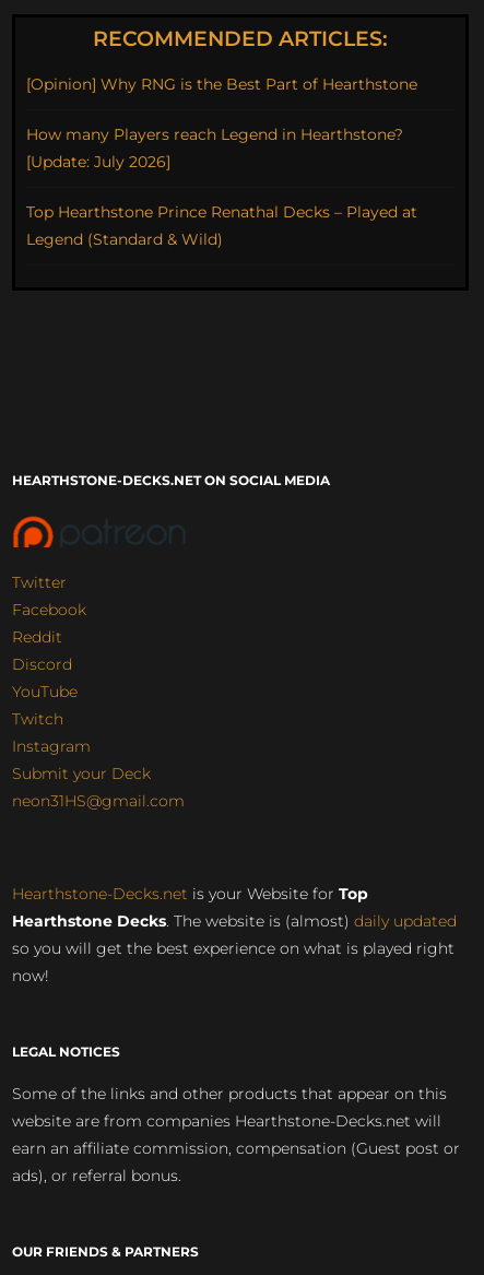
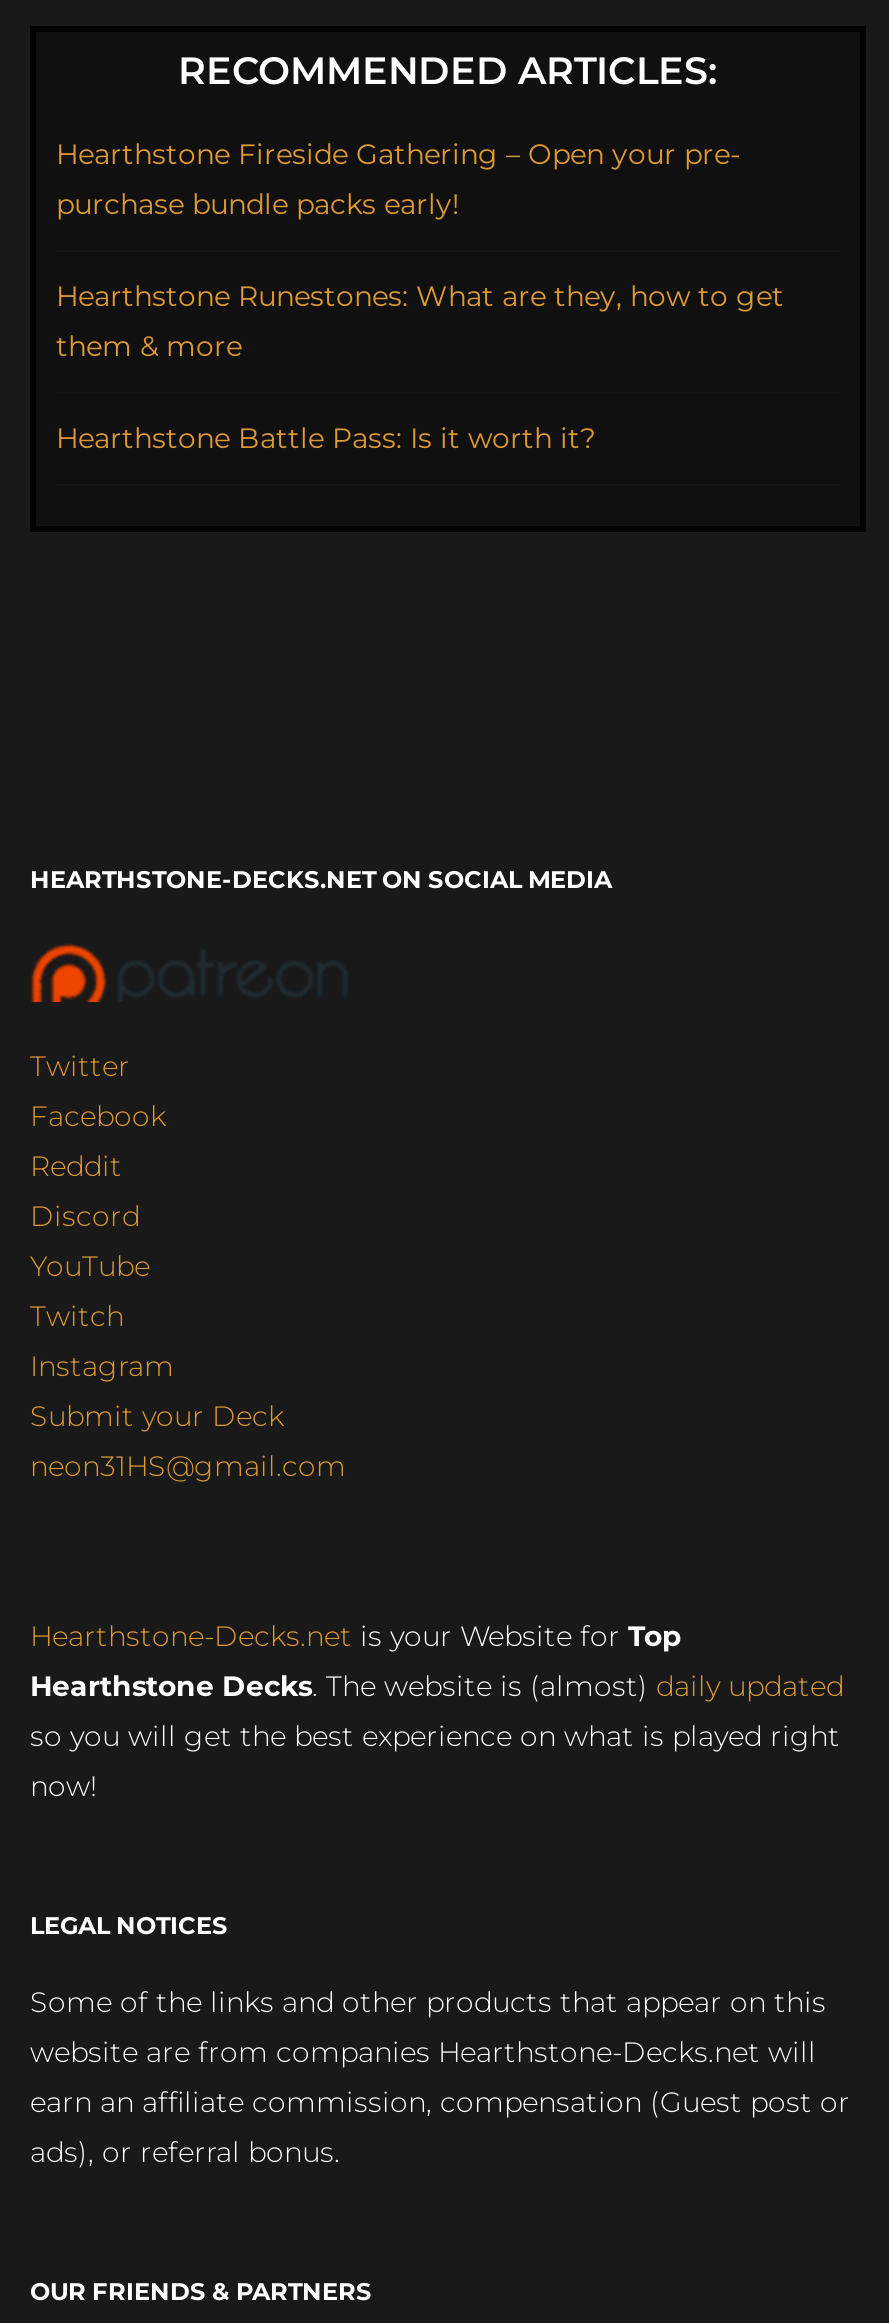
- [Opinion] Why RNG is the Best Part of Hearthstone
+ Hearthstone Fireside Gathering – Open your pre-
+ purchase bundle packs early!

- How many Players reach Legend in Hearthstone?
- [Update: July 2026]
+ Hearthstone Runestones: What are they, how to get
+ them & more

- Top Hearthstone Prince Renathal Decks – Played at
- Legend (Standard & Wild)
+ Hearthstone Battle Pass: Is it worth it?
